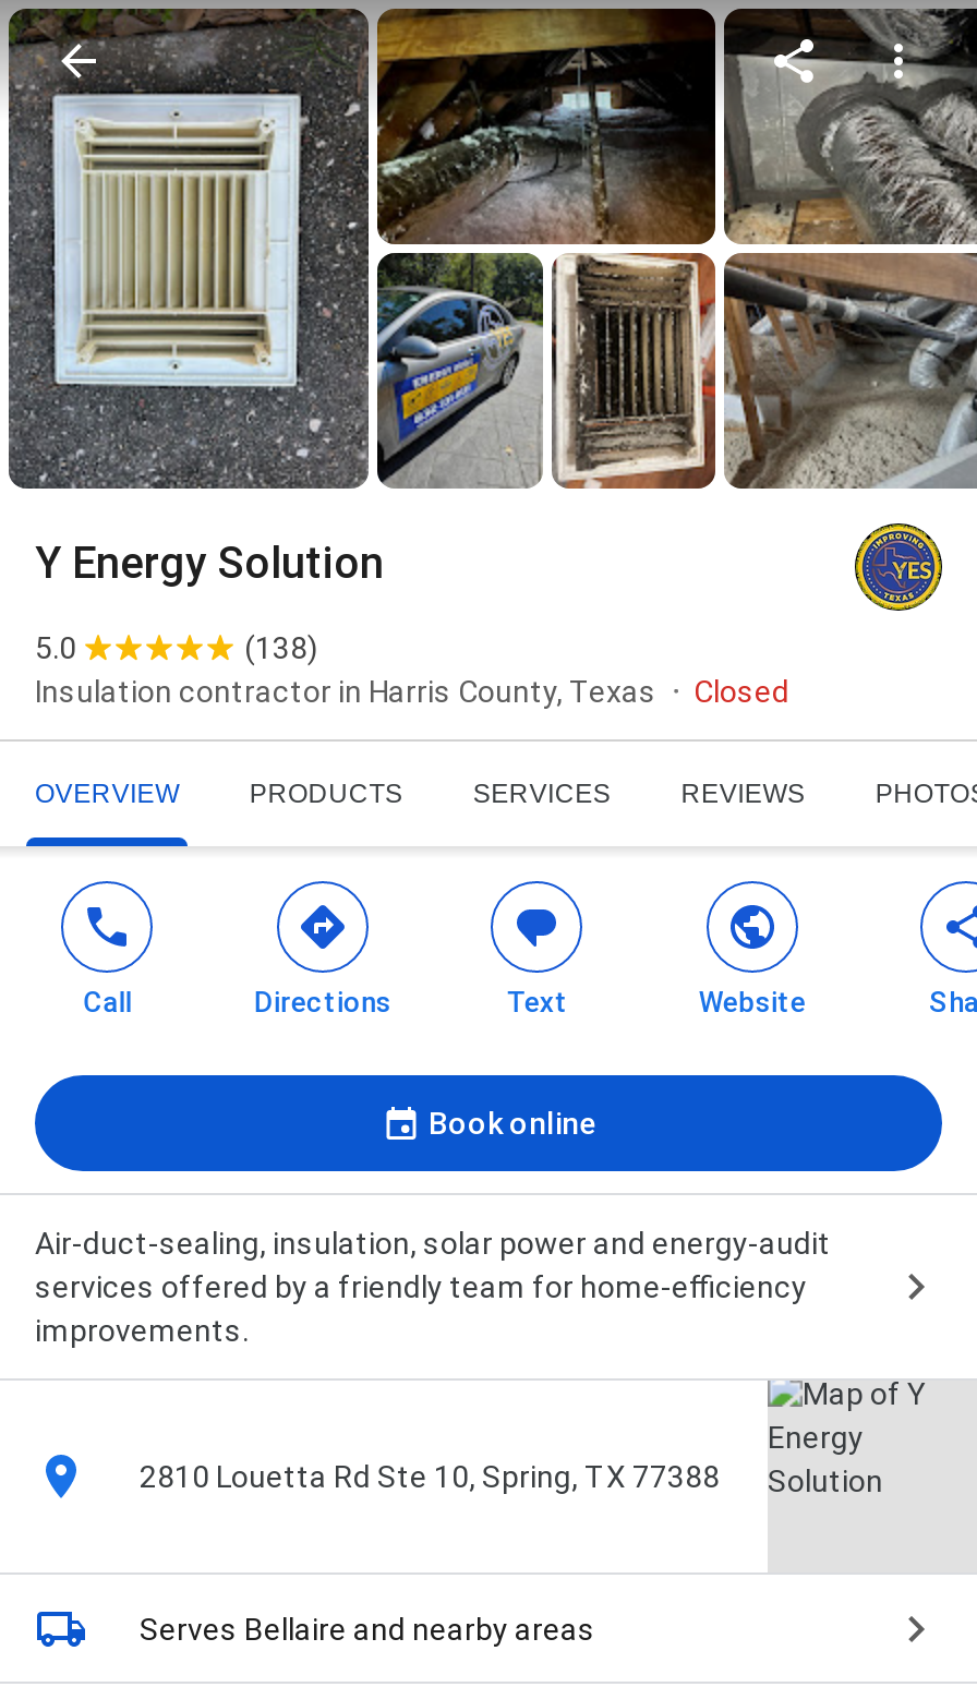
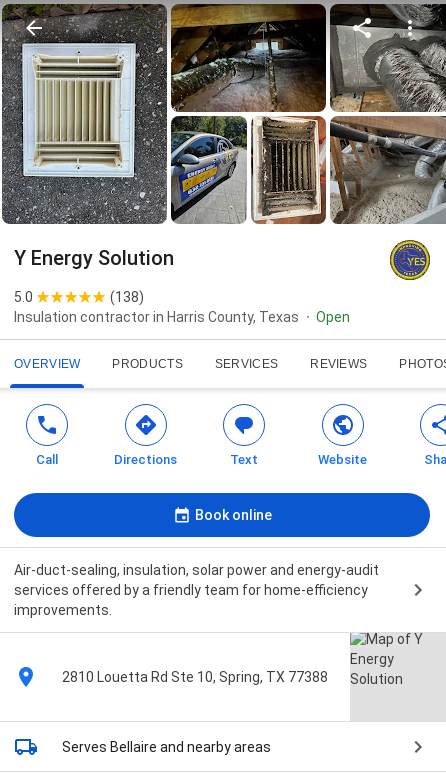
- Closed
+ Open
